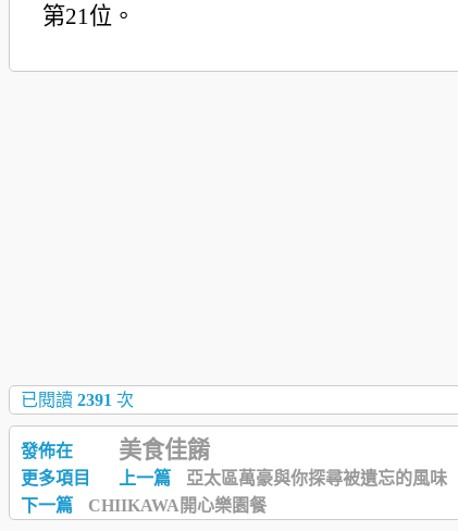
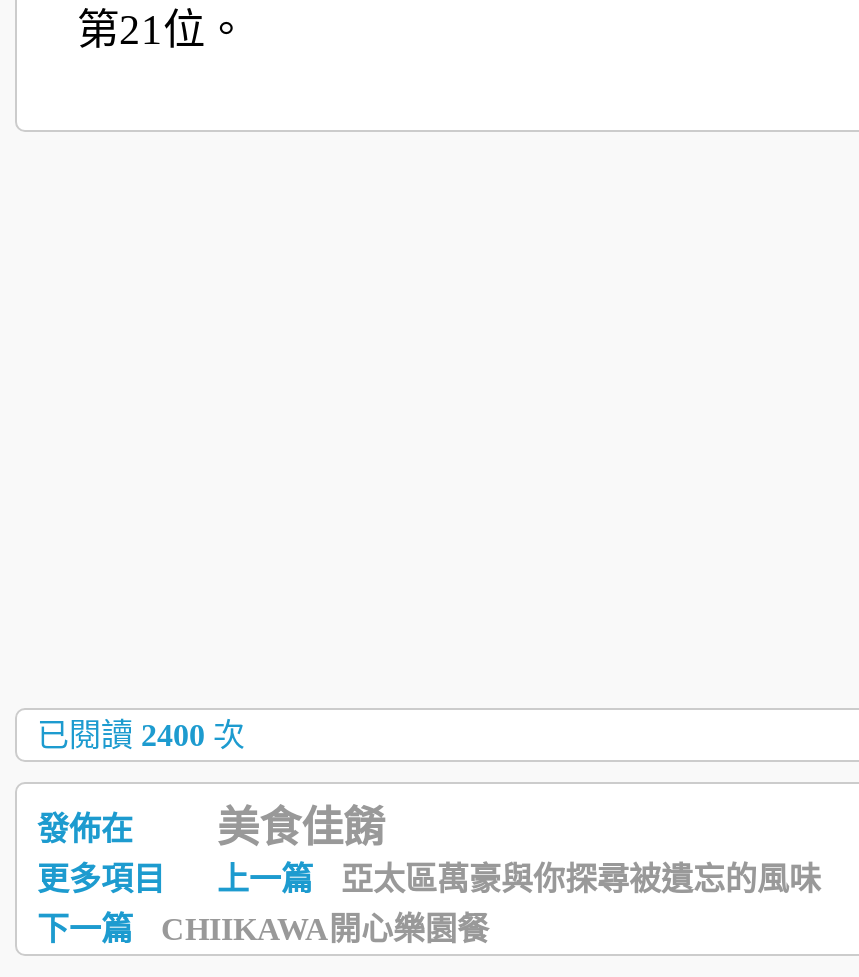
- 已閱讀2391次
+ 已閱讀2400次
